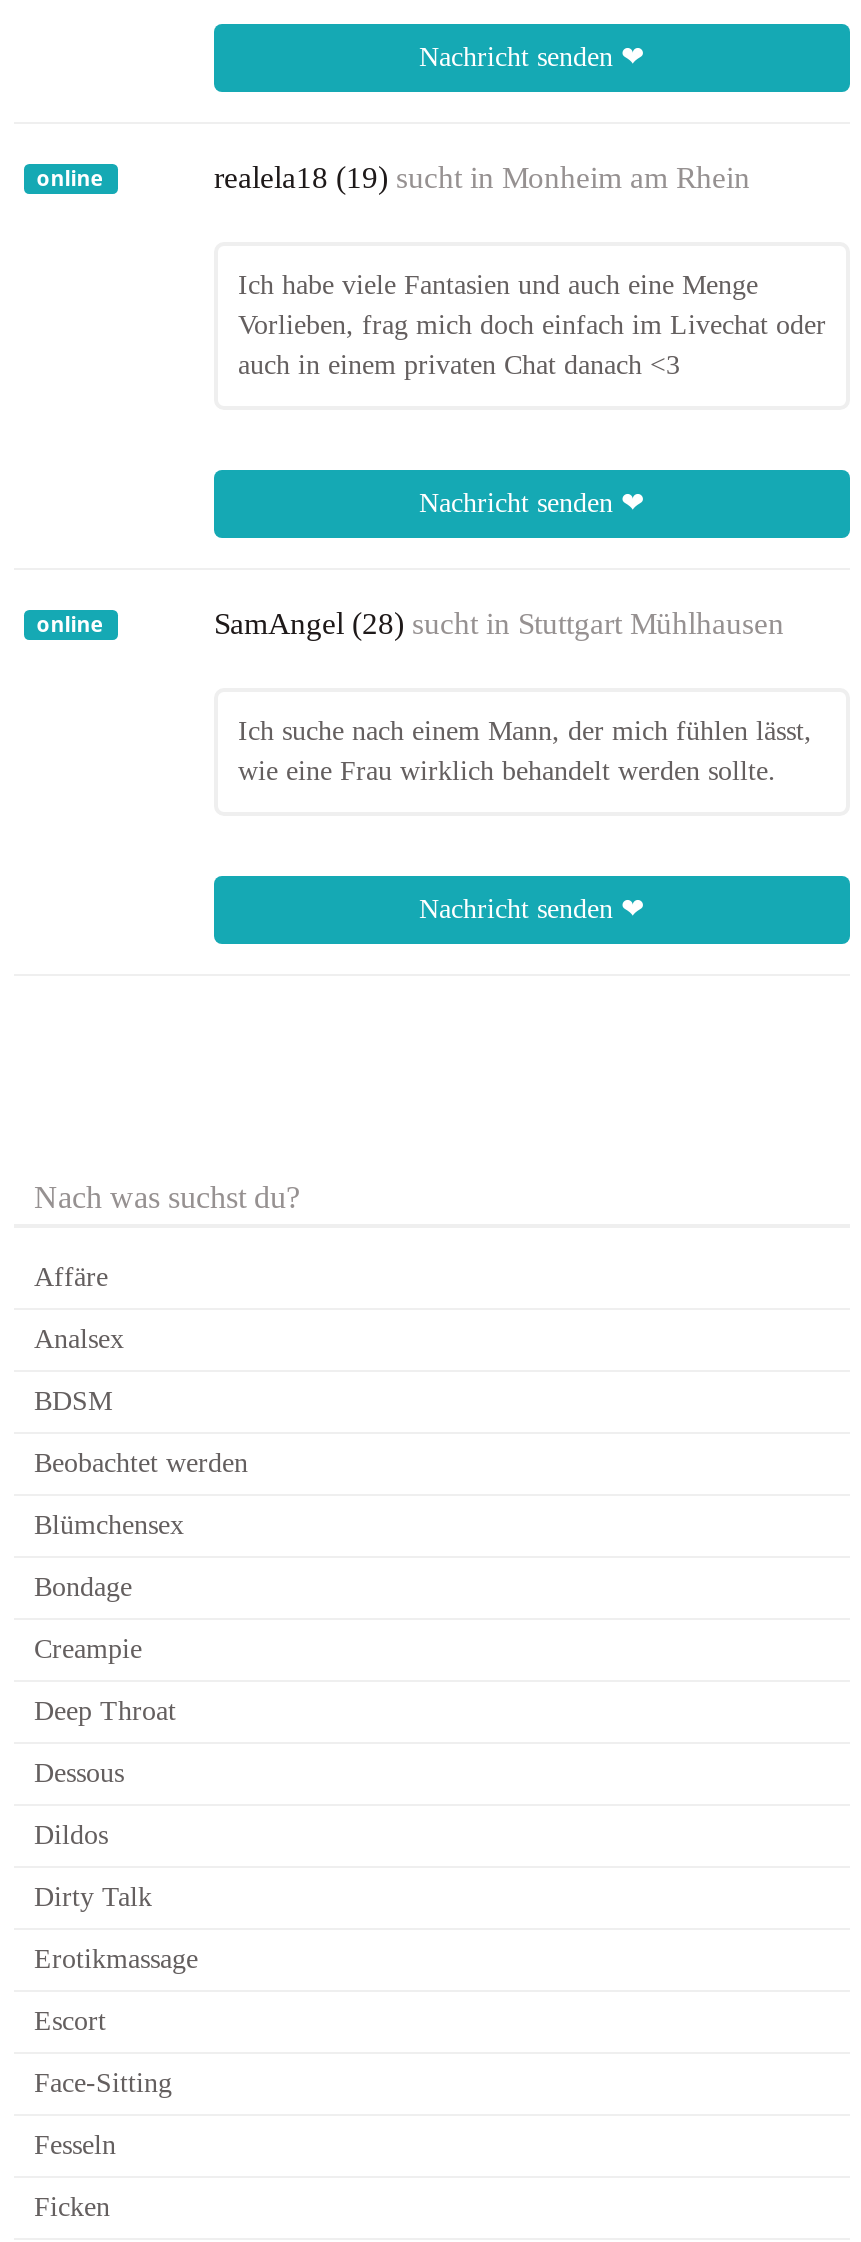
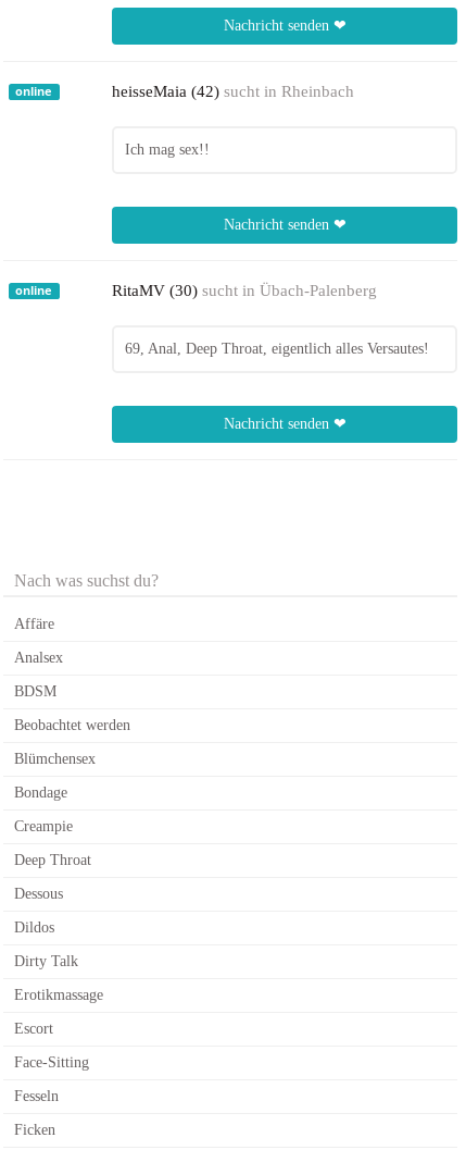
- realela18 (19) sucht in Monheim am Rhein
+ heisseMaia (42) sucht in Rheinbach

- Ich habe viele Fantasien und auch eine Menge
- Vorlieben, frag mich doch einfach im Livechat oder
- auch in einem privaten Chat danach <3
+ Ich mag sex!!

- SamAngel (28) sucht in Stuttgart Mühlhausen
+ RitaMV (30) sucht in Übach-Palenberg

- Ich suche nach einem Mann, der mich fühlen lässt,
- wie eine Frau wirklich behandelt werden sollte.
+ 69, Anal, Deep Throat, eigentlich alles Versautes!
